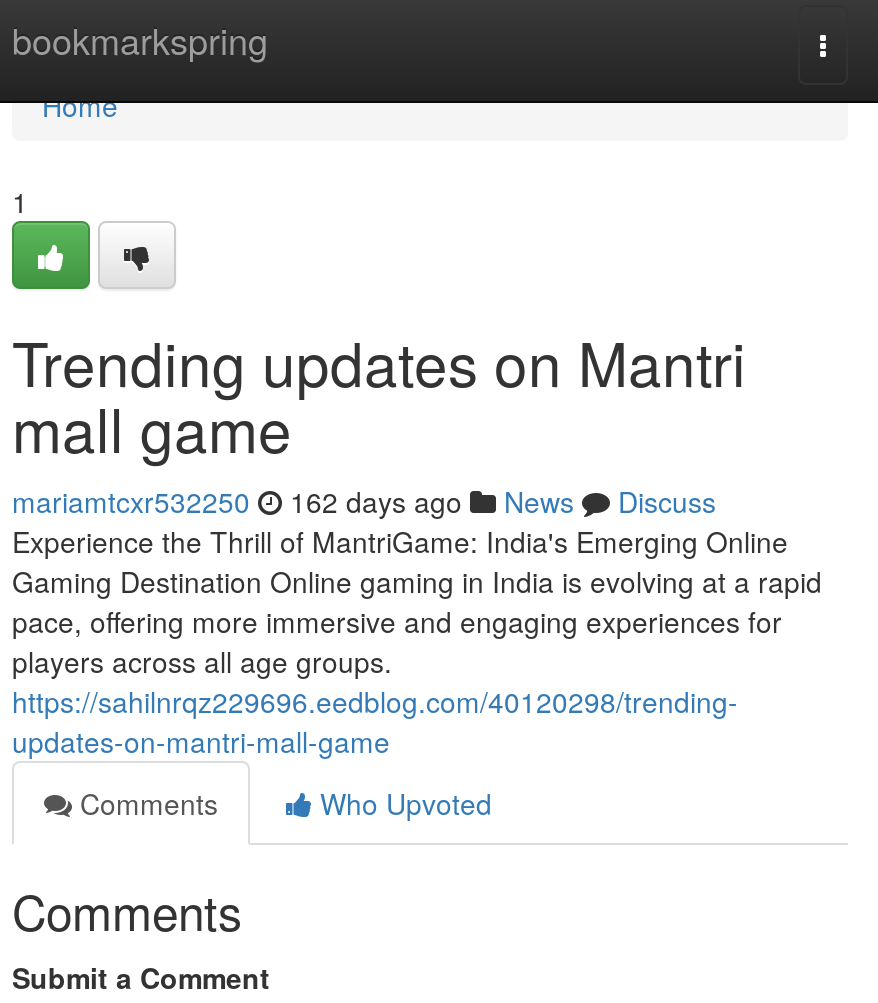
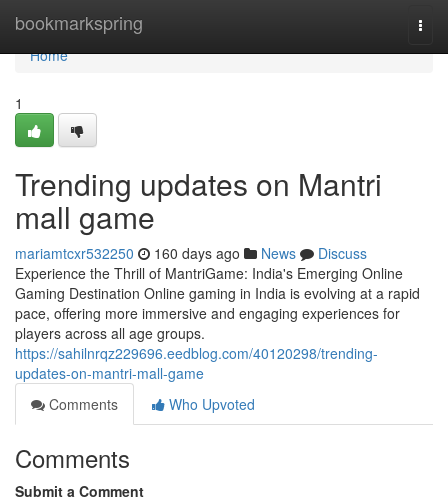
- mariamtcxr532250 162 days ago News Discuss
+ mariamtcxr532250 160 days ago News Discuss
